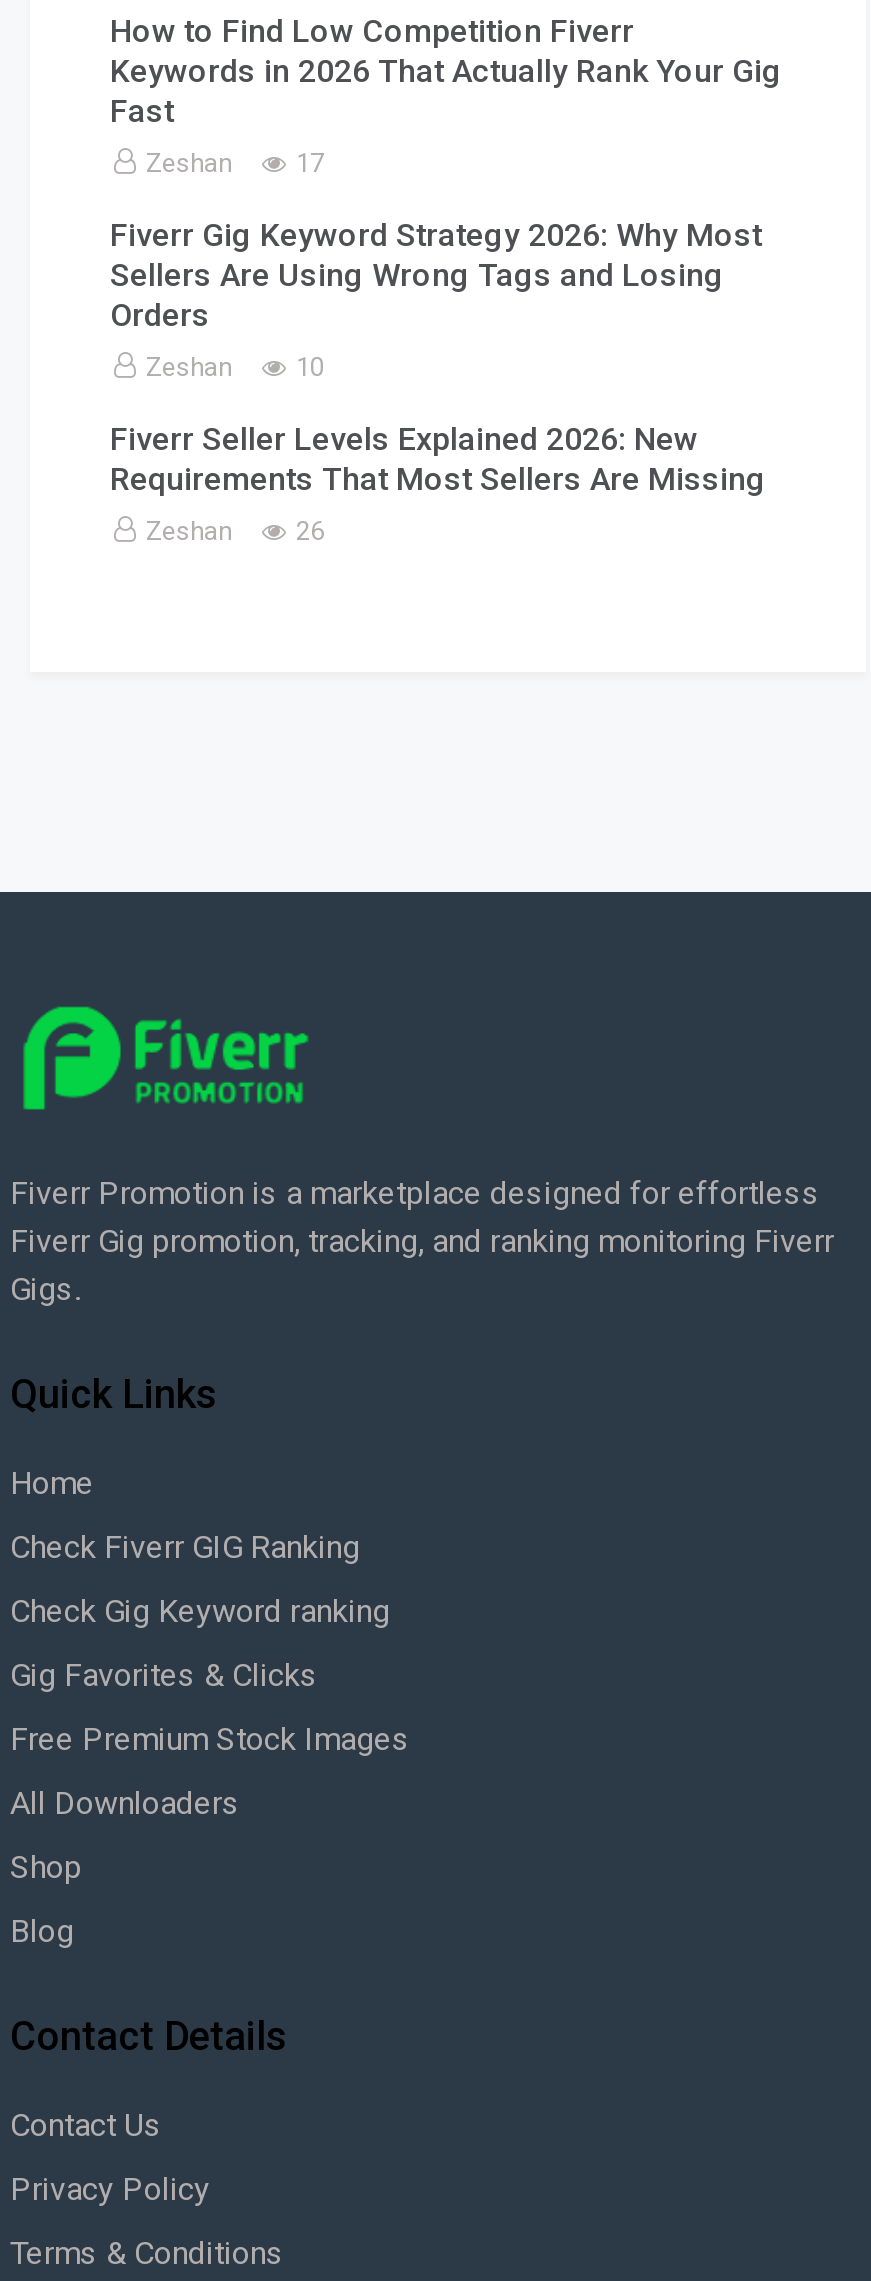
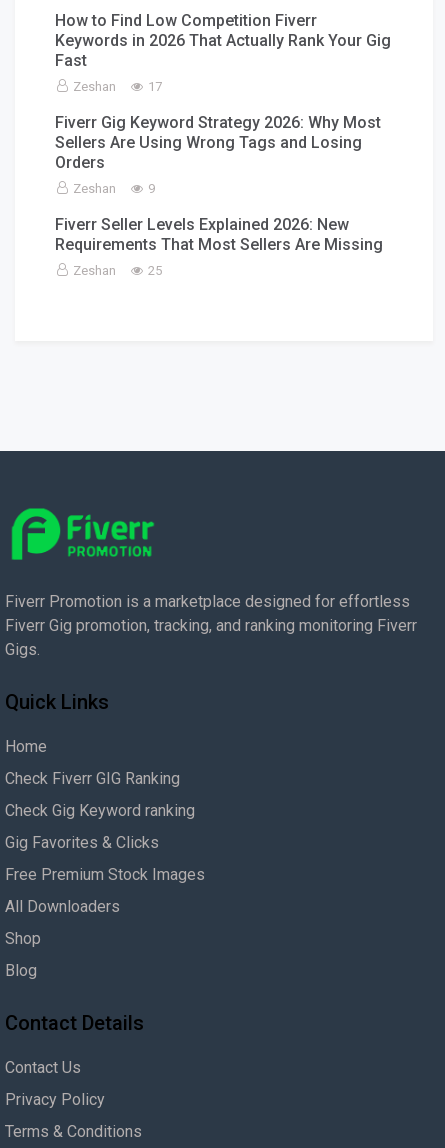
- 10
+ 9

- 26
+ 25
